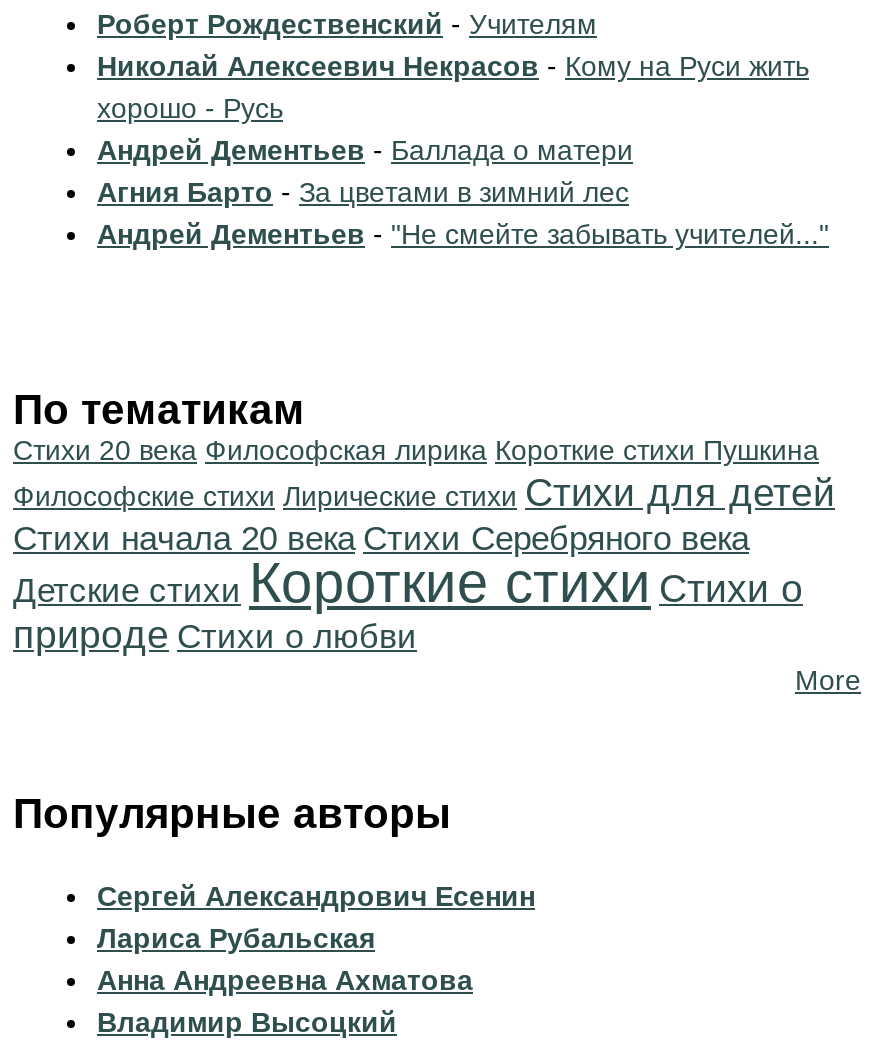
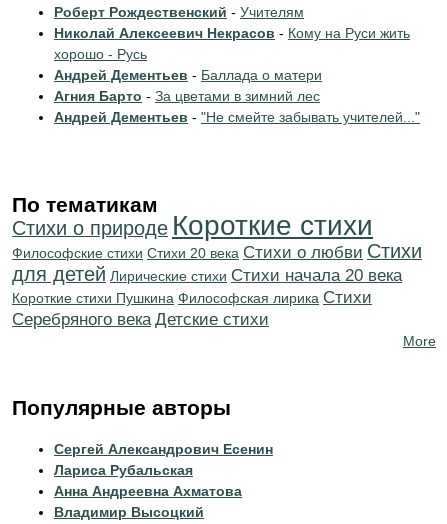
- Стихи 20 века Философская лирика Короткие стихи Пушкина
- Философские стихи Лирические стихи Стихи для детей
- Cтихи начала 20 века Cтихи Серебряного века
- Детские стихи Короткие стихи Стихи о
- природе Стихи о любви
+ Стихи о природе Короткие стихи
+ Философские стихи Стихи 20 века Стихи о любви Стихи
+ для детей Лирические стихи Cтихи начала 20 века
+ Короткие стихи Пушкина Философская лирика Cтихи
+ Серебряного века Детские стихи
